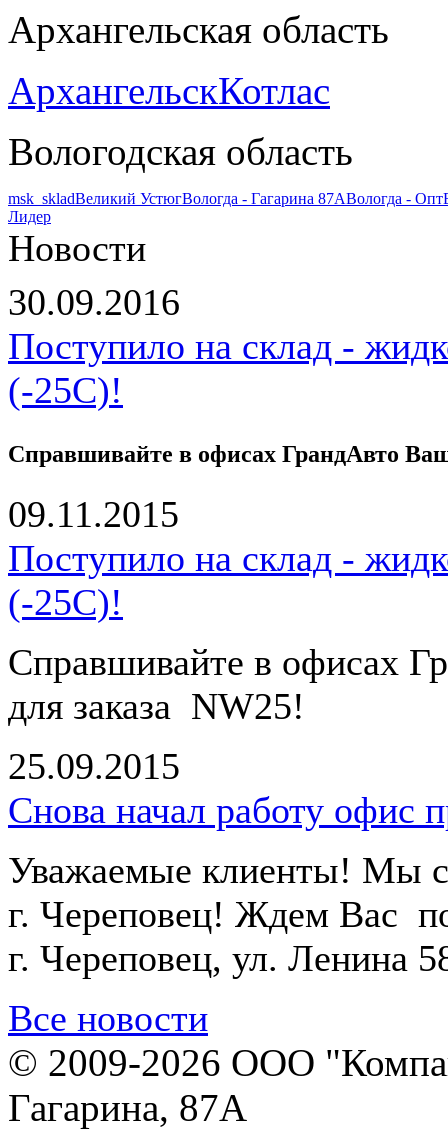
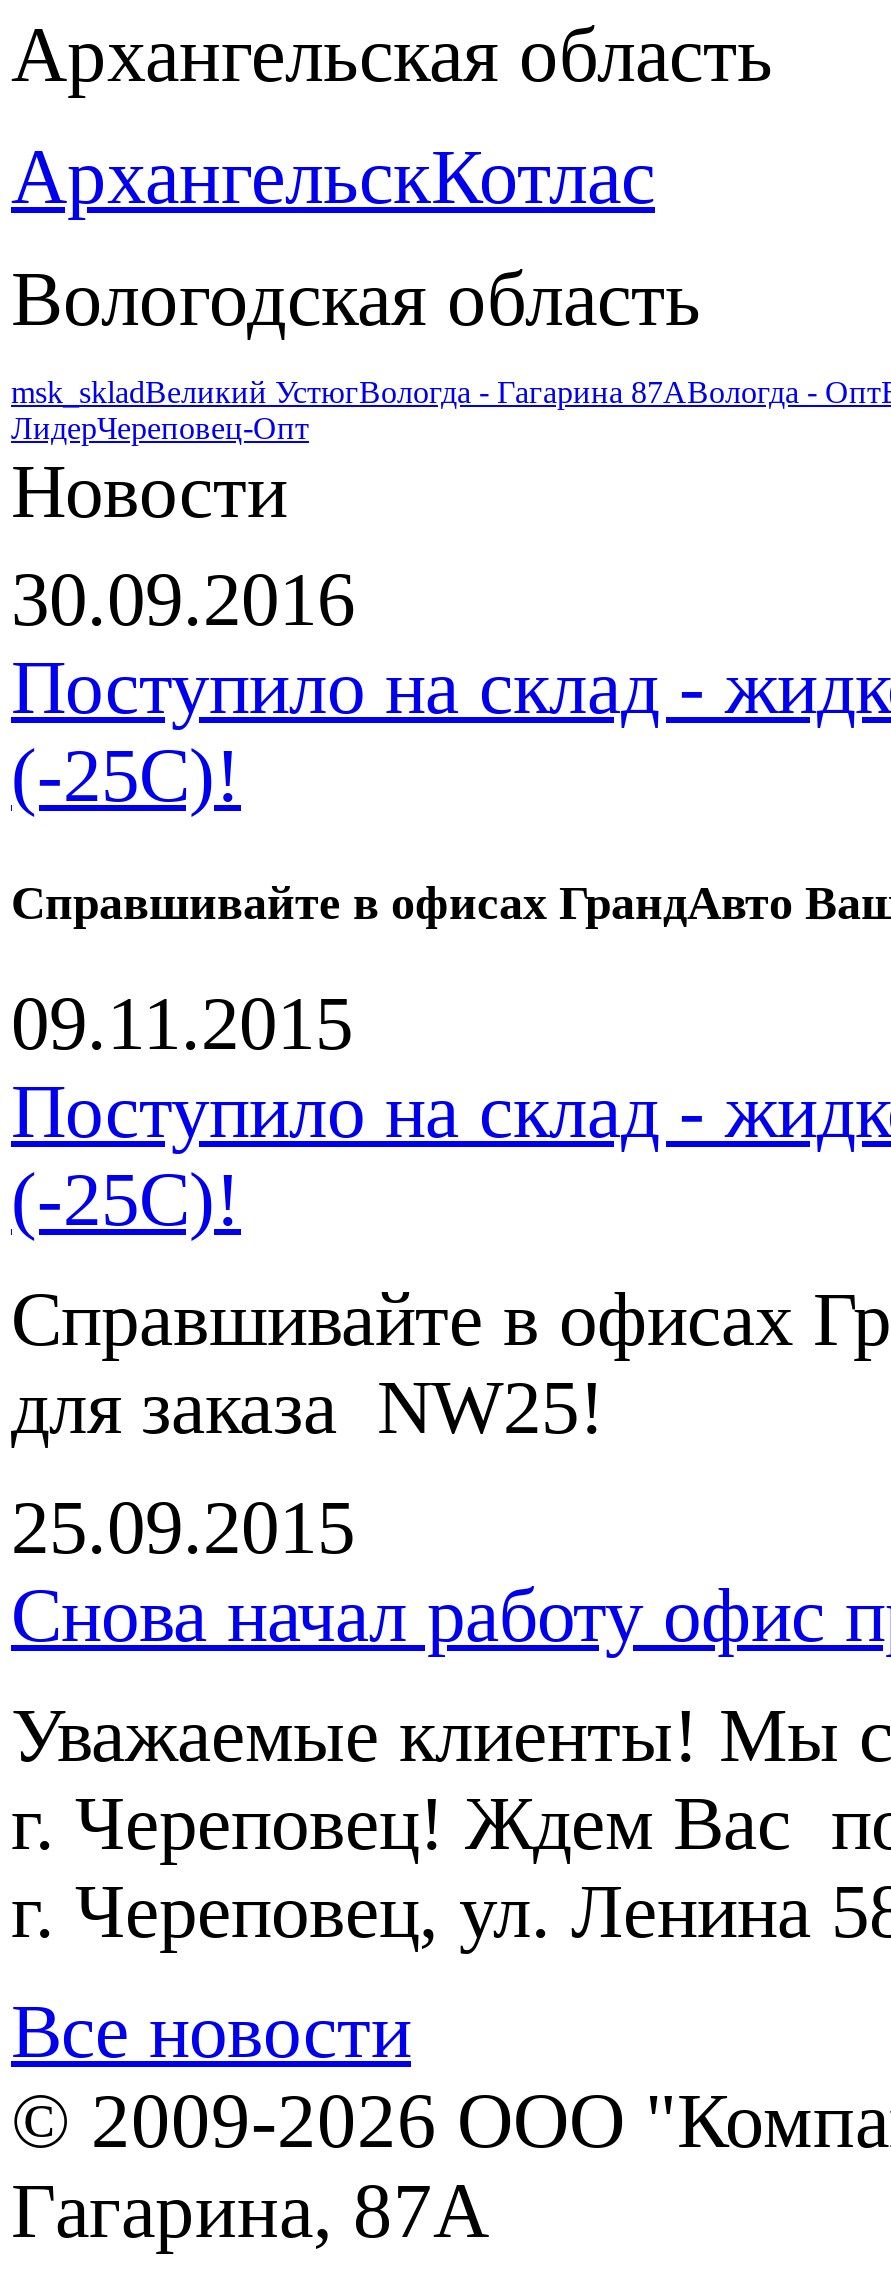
- Лидер
+ ЛидерЧереповец-Опт
